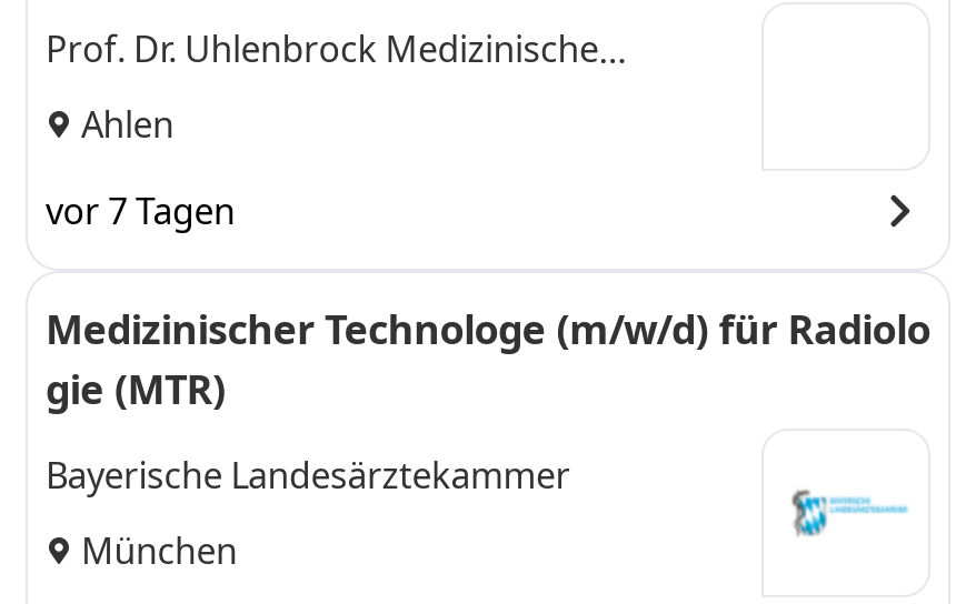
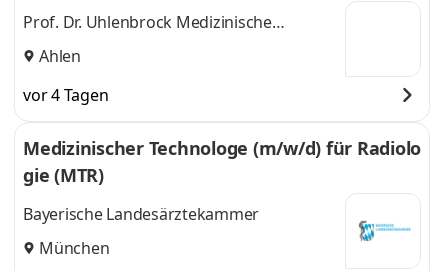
- vor 7 Tagen
+ vor 4 Tagen
